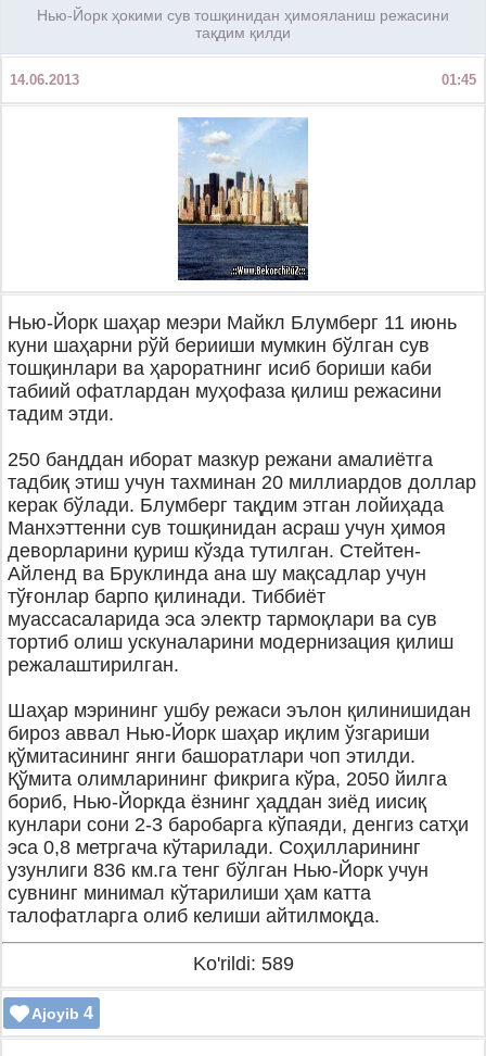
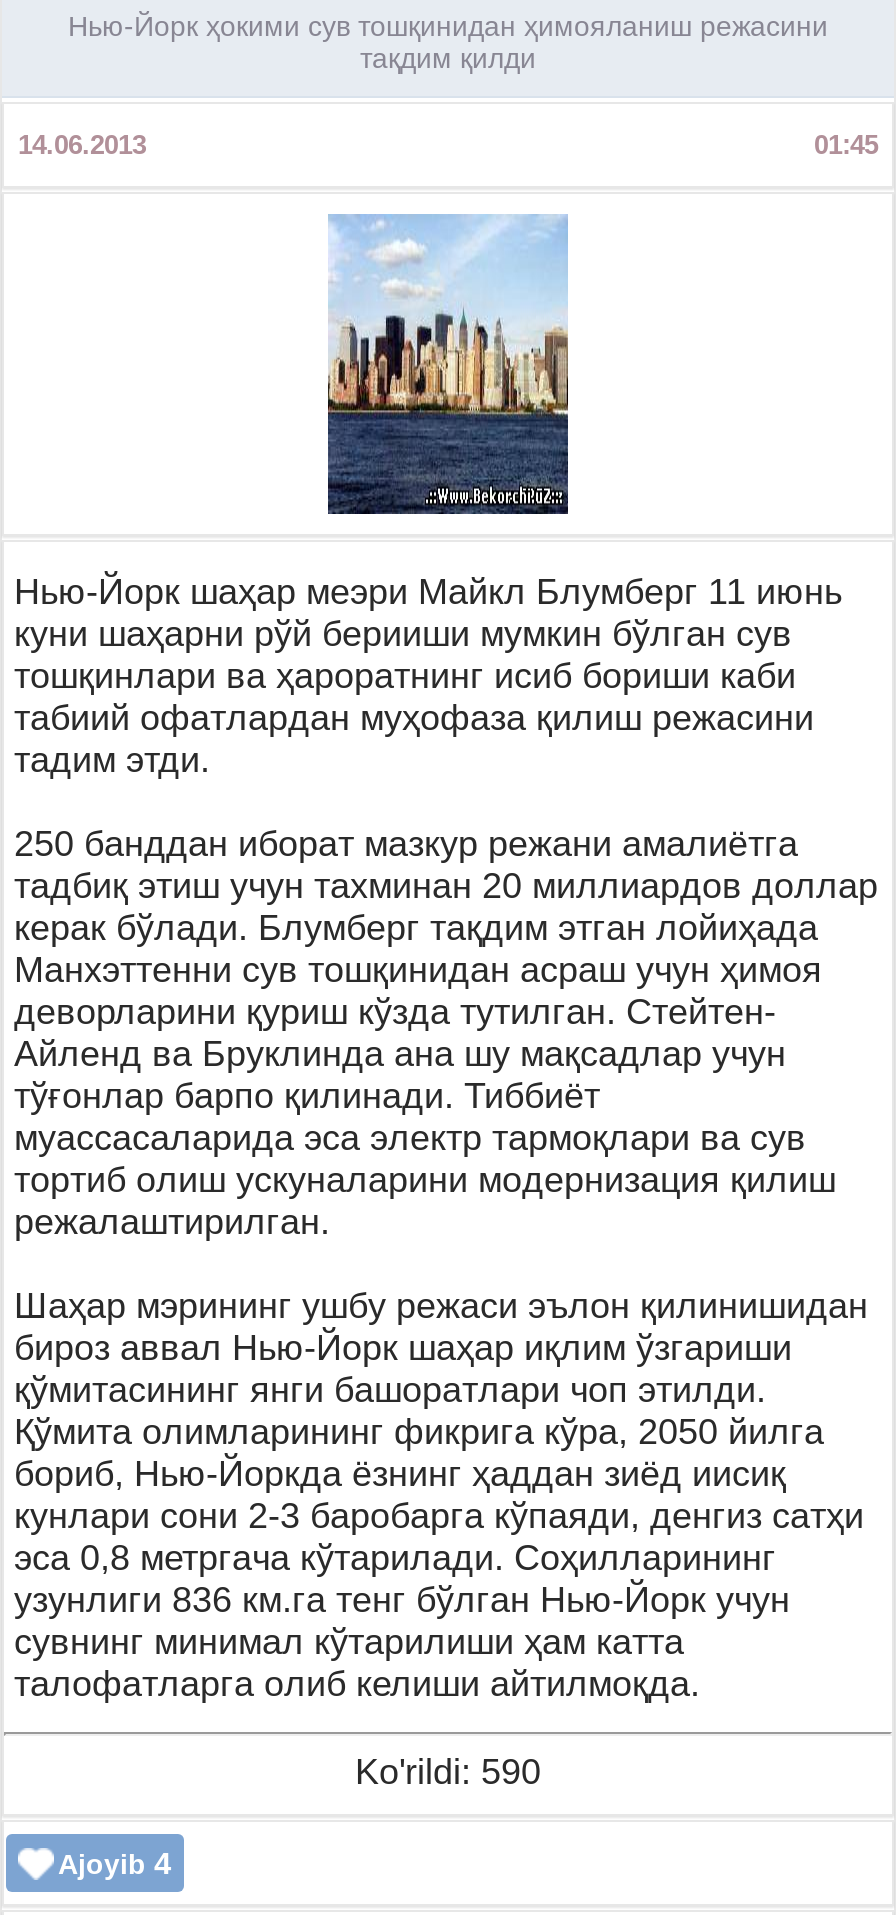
- Ko'rildi: 589
+ Ko'rildi: 590
